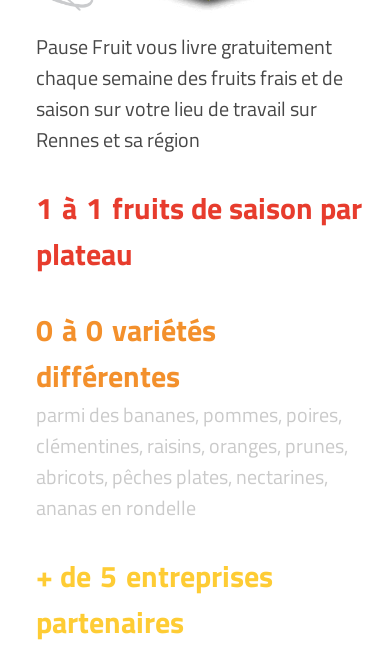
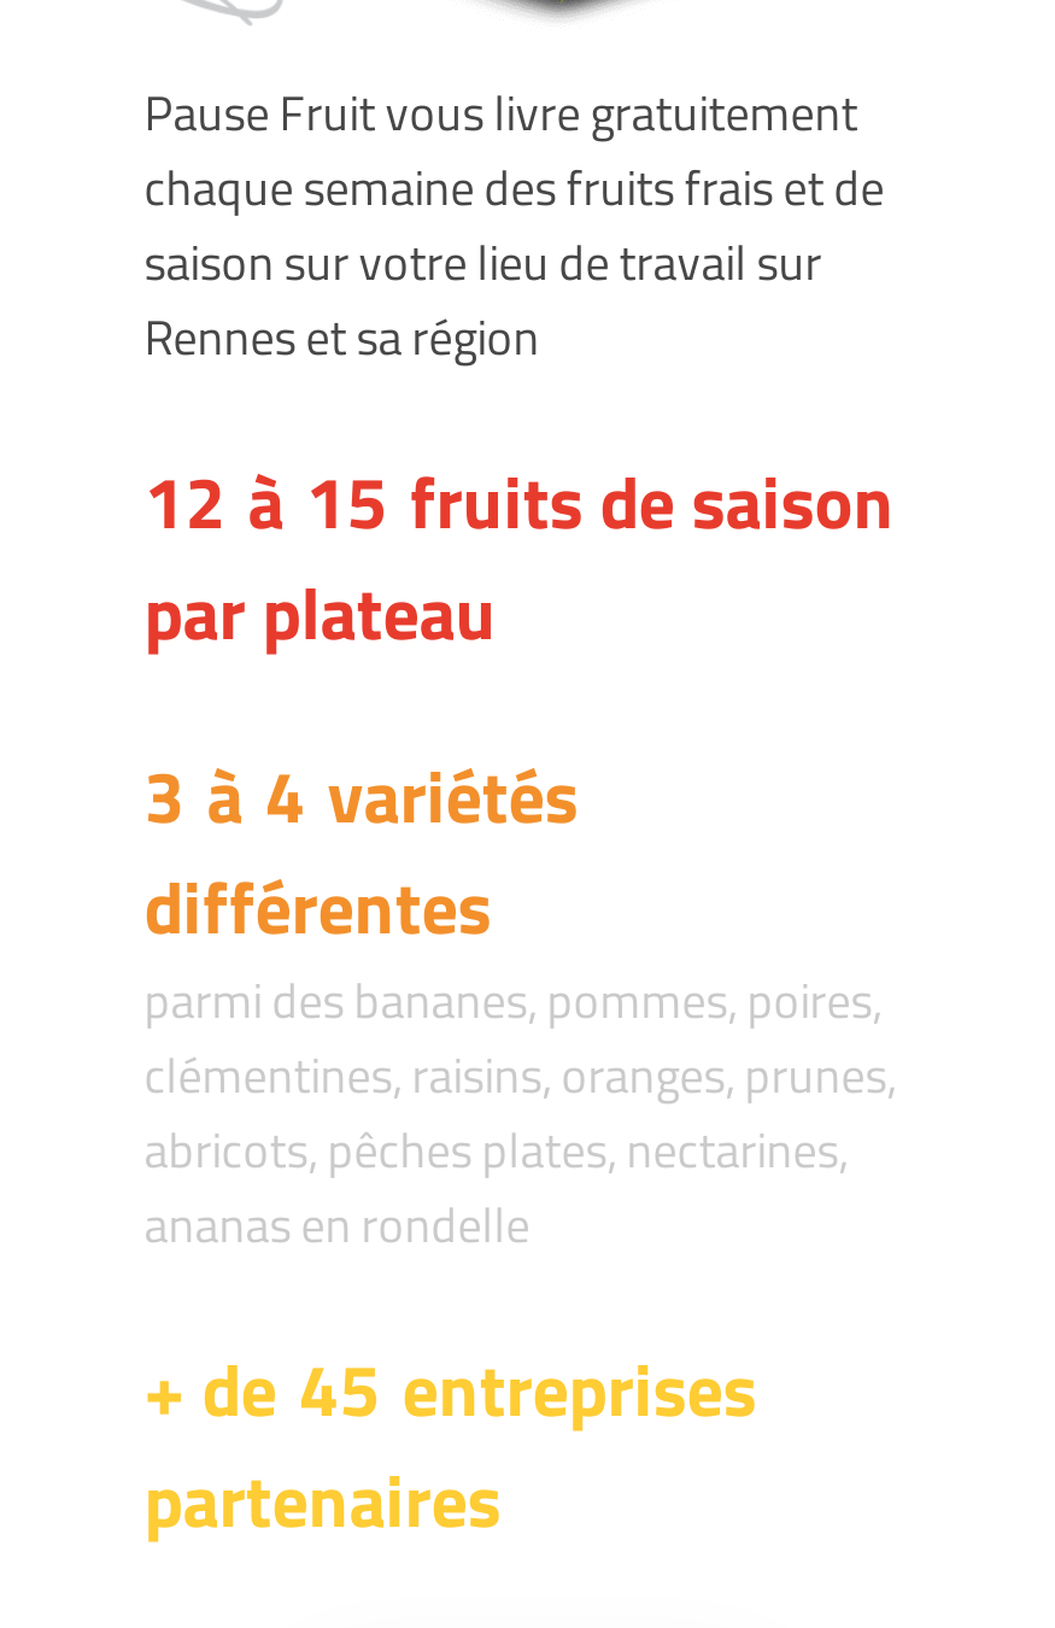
- 1 à 1 fruits de saison par
- plateau
+ 12 à 15 fruits de saison
+ par plateau

- 0 à 0 variétés
+ 3 à 4 variétés

- + de 5 entreprises
+ + de 45 entreprises
